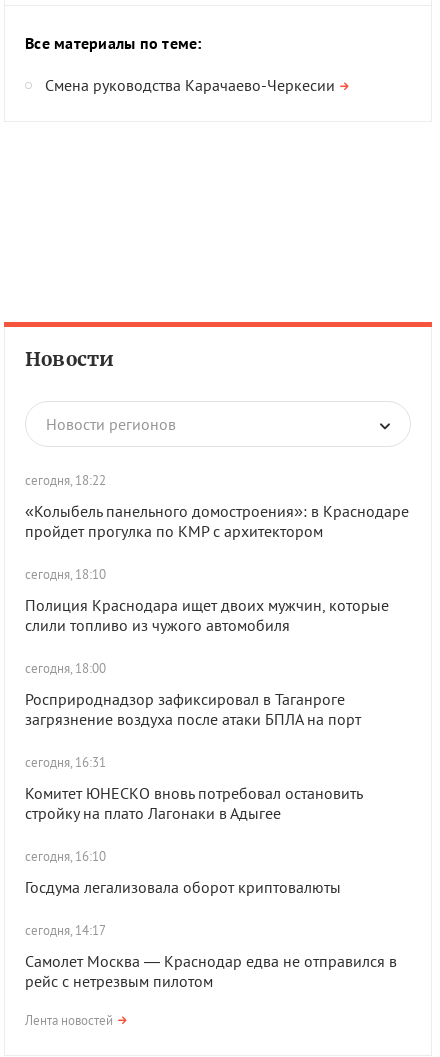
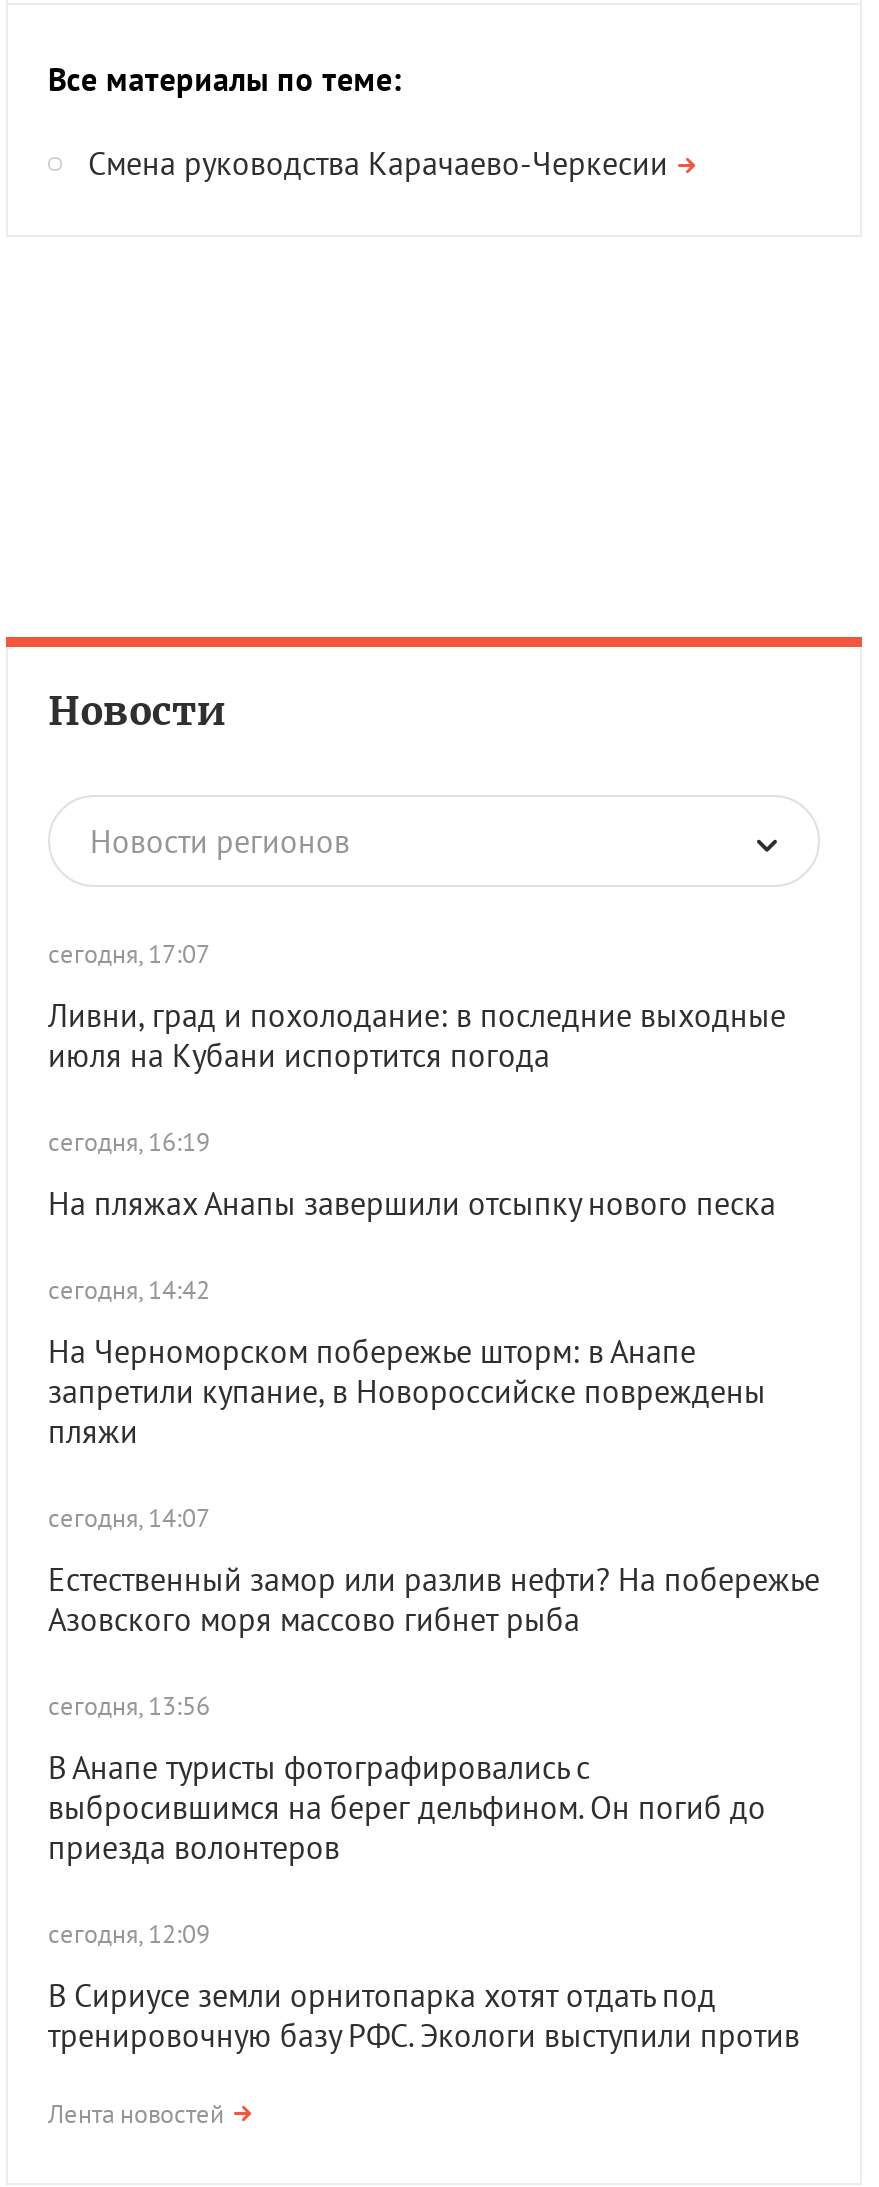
- сегодня, 18:22
+ сегодня, 17:07

- «Колыбель панельного домостроения»: в Краснодаре
- пройдет прогулка по КМР с архитектором
+ Ливни, град и похолодание: в последние выходные
+ июля на Кубани испортится погода

- сегодня, 18:10
+ сегодня, 16:19

- Полиция Краснодара ищет двоих мужчин, которые
- слили топливо из чужого автомобиля
+ На пляжах Анапы завершили отсыпку нового песка

- сегодня, 18:00
+ сегодня, 14:42

- Росприроднадзор зафиксировал в Таганроге
- загрязнение воздуха после атаки БПЛА на порт
+ На Черноморском побережье шторм: в Анапе
+ запретили купание, в Новороссийске повреждены
+ пляжи

- сегодня, 16:31
+ сегодня, 14:07

- Комитет ЮНЕСКО вновь потребовал остановить
- стройку на плато Лагонаки в Адыгее
+ Естественный замор или разлив нефти? На побережье
+ Азовского моря массово гибнет рыба

- сегодня, 16:10
+ сегодня, 13:56

- Госдума легализовала оборот криптовалюты
+ В Анапе туристы фотографировались с
+ выбросившимся на берег дельфином. Он погиб до
+ приезда волонтеров

- сегодня, 14:17
+ сегодня, 12:09

- Самолет Москва — Краснодар едва не отправился в
- рейс с нетрезвым пилотом
+ В Сириусе земли орнитопарка хотят отдать под
+ тренировочную базу РФС. Экологи выступили против
